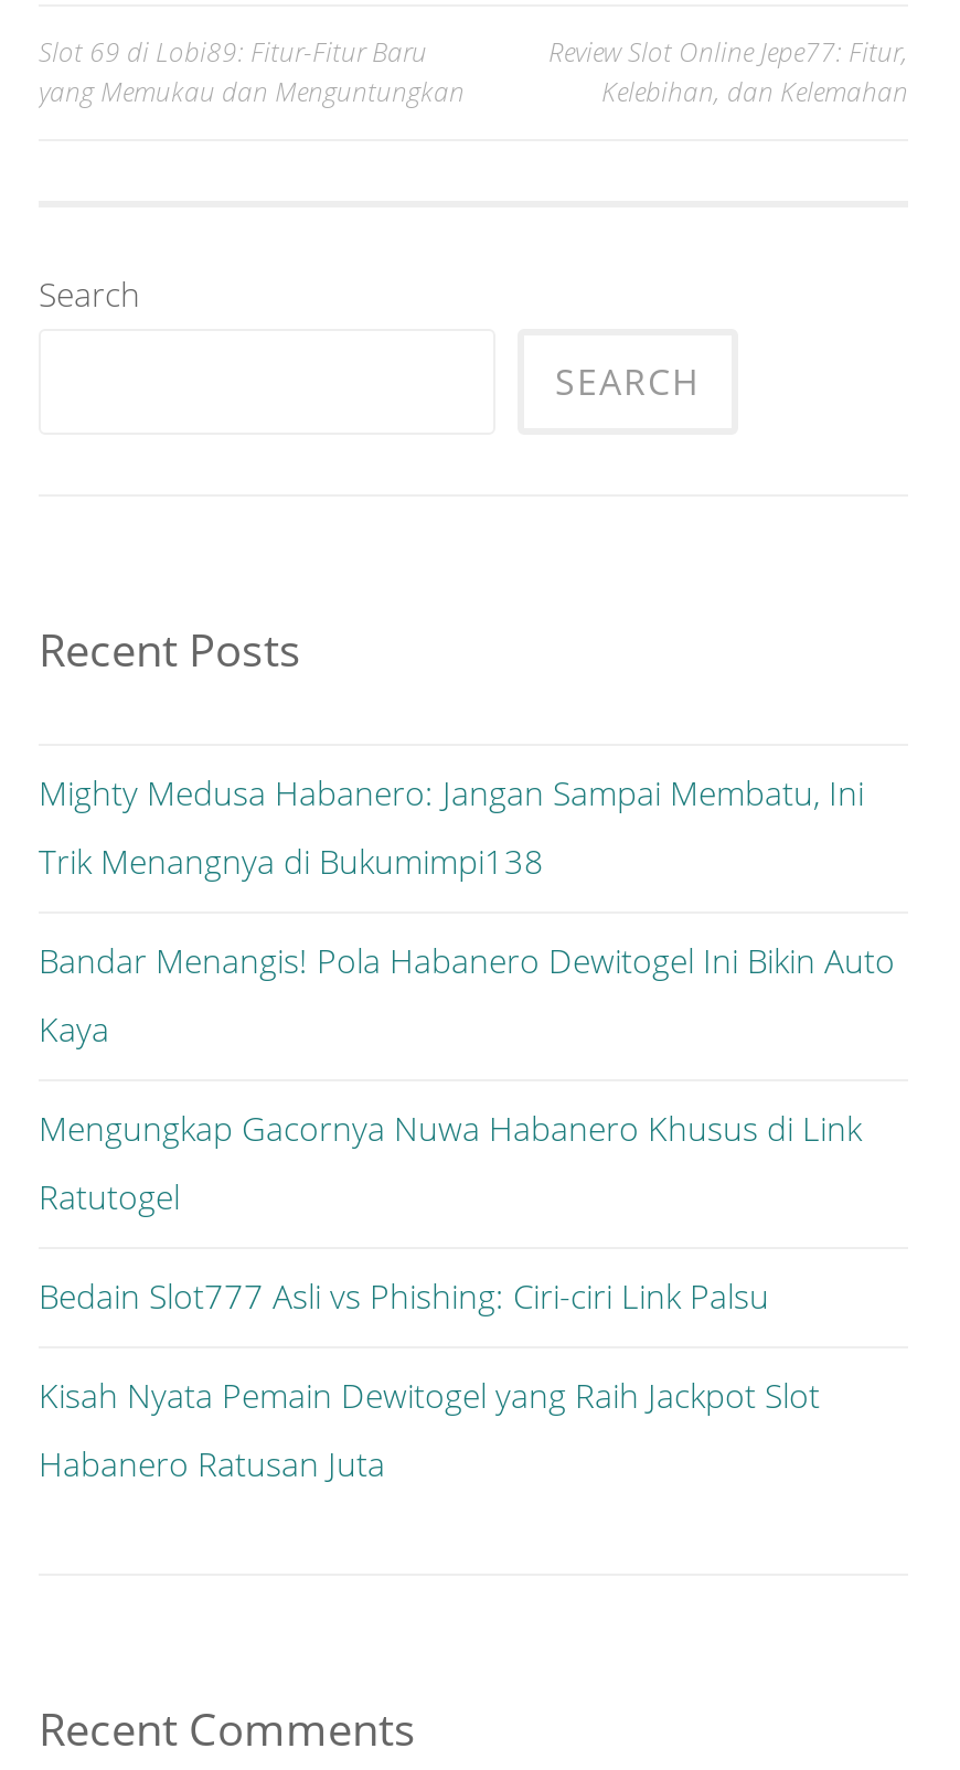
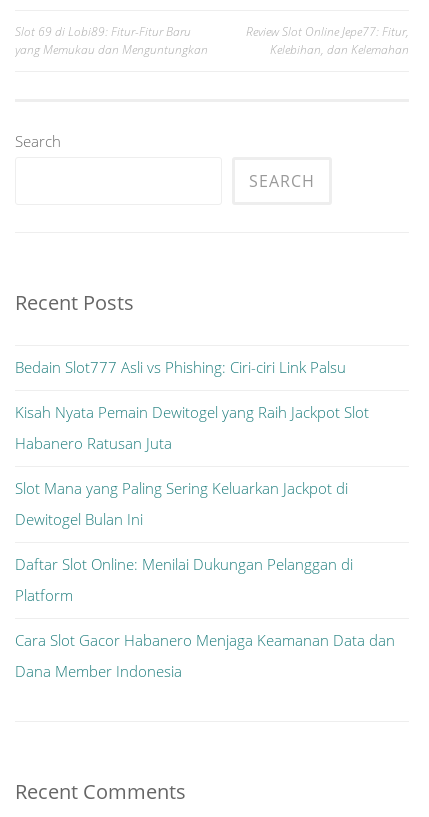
- Mighty Medusa Habanero: Jangan Sampai Membatu, Ini
- Trik Menangnya di Bukumimpi138
- Bandar Menangis! Pola Habanero Dewitogel Ini Bikin Auto
- Kaya
- Mengungkap Gacornya Nuwa Habanero Khusus di Link
- Ratutogel

moved up: Bedain Slot777 Asli vs Phishing: Ciri-ciri Link Palsu | Kisah Nyata Pemain Dewitogel yang Raih Jackpot Slot | Habanero Ratusan Juta

+ Slot Mana yang Paling Sering Keluarkan Jackpot di
+ Dewitogel Bulan Ini
+ Daftar Slot Online: Menilai Dukungan Pelanggan di
+ Platform
+ Cara Slot Gacor Habanero Menjaga Keamanan Data dan
+ Dana Member Indonesia
